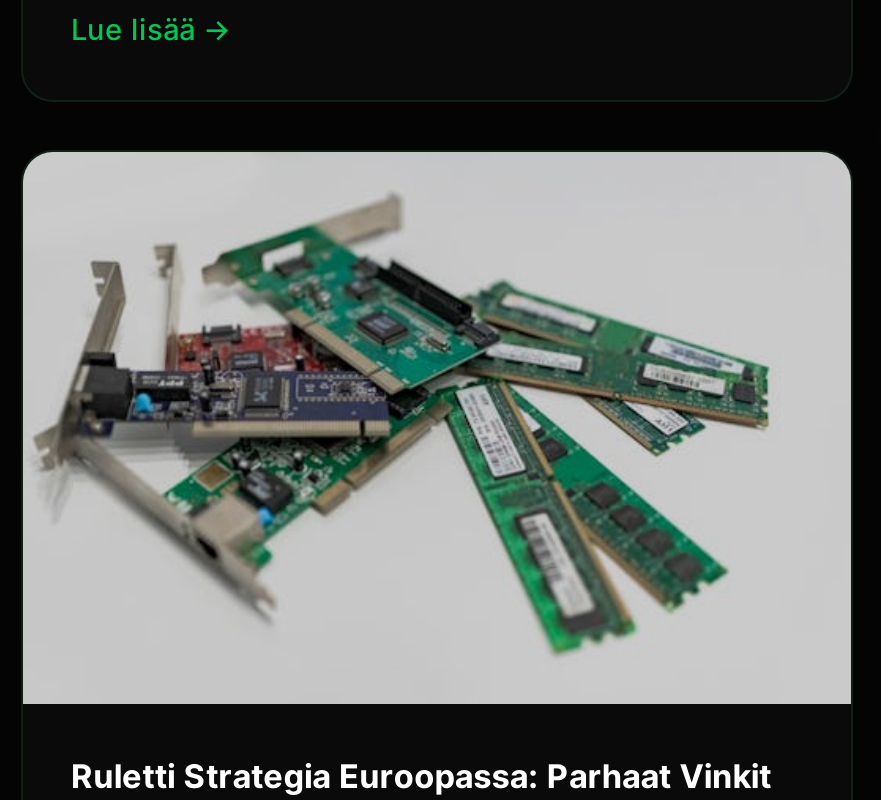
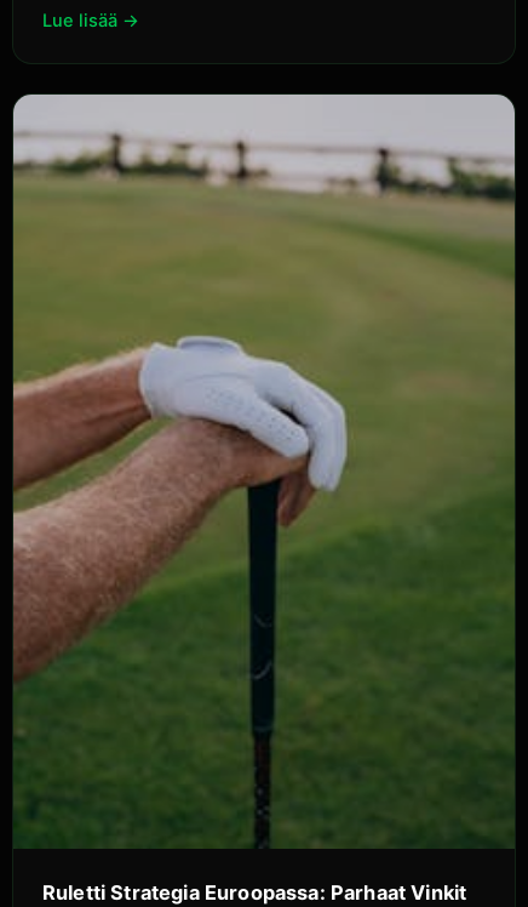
- [image]
+ [image]
